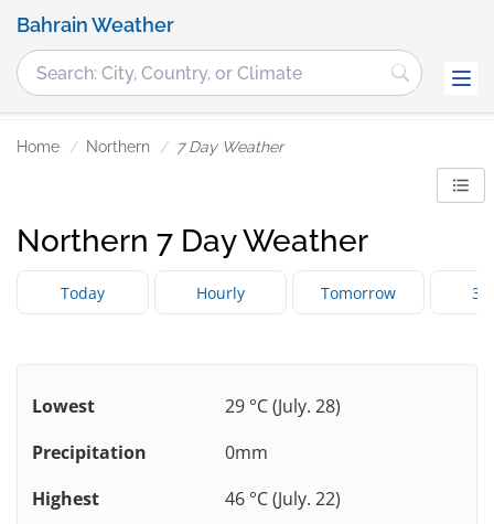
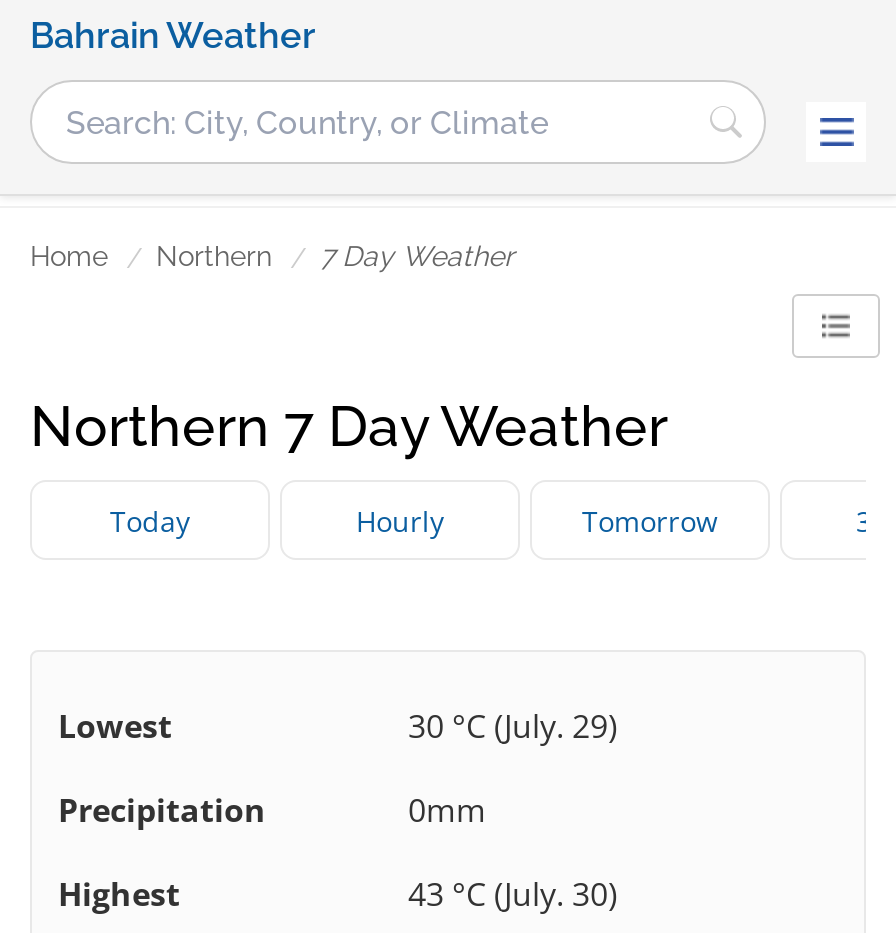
- 29 °C (July. 28)
+ 30 °C (July. 29)

- 46 °C (July. 22)
+ 43 °C (July. 30)
